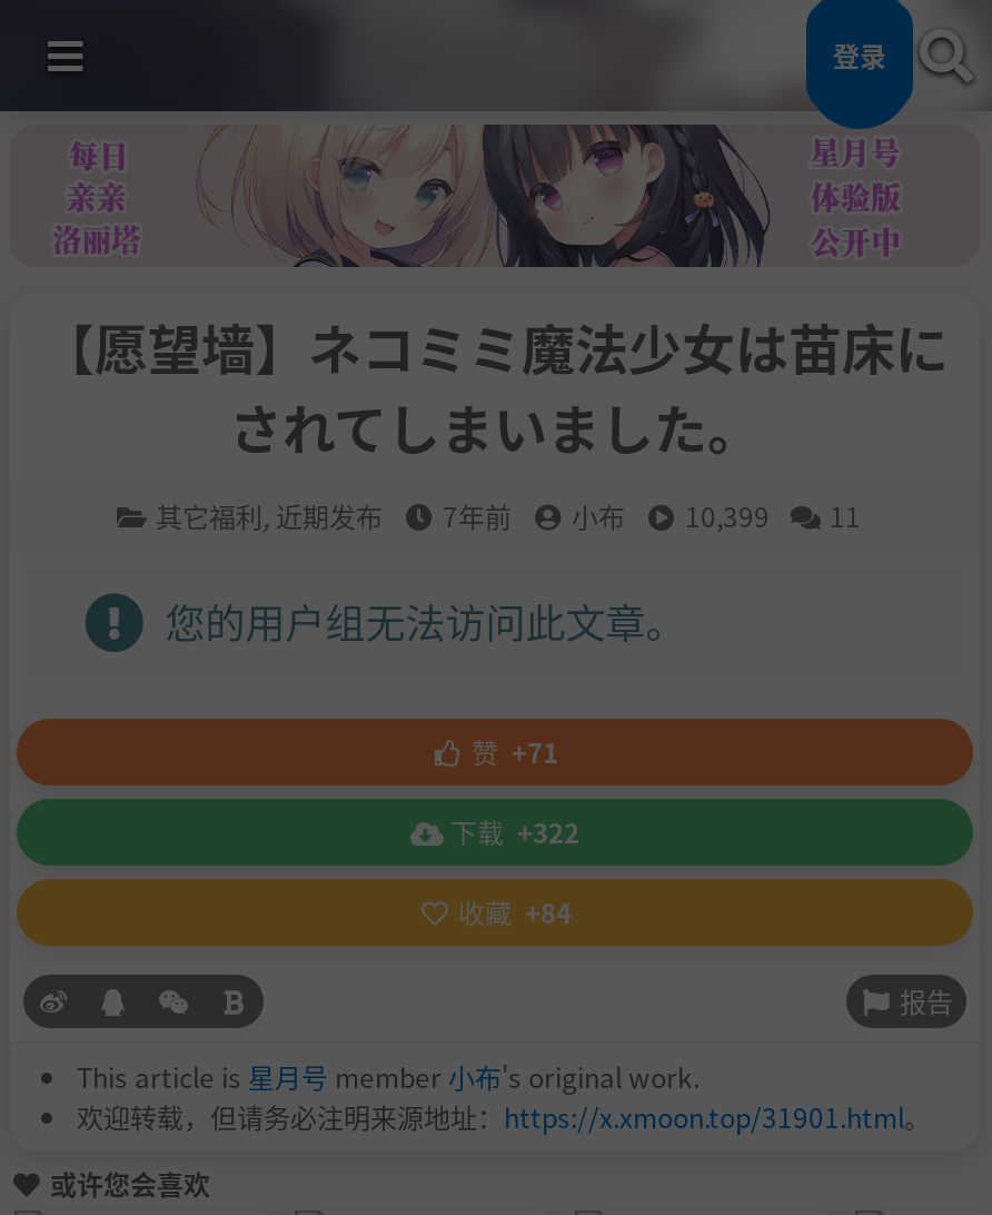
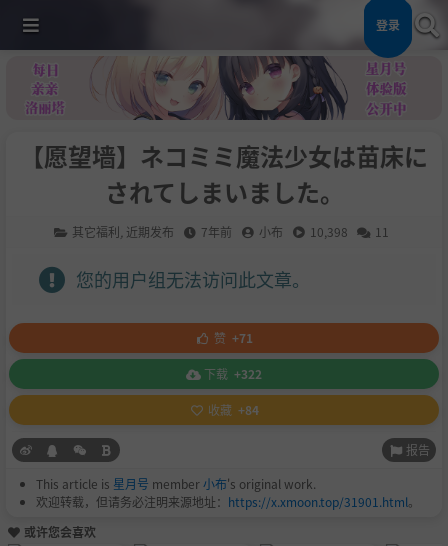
- 其它福利,近期发布 7年前 小布 10,399 11
+ 其它福利,近期发布 7年前 小布 10,398 11
